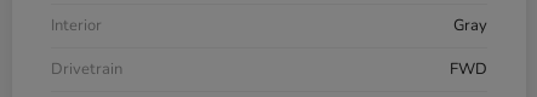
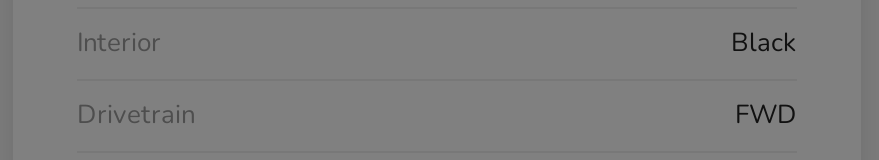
- Gray
+ Black
